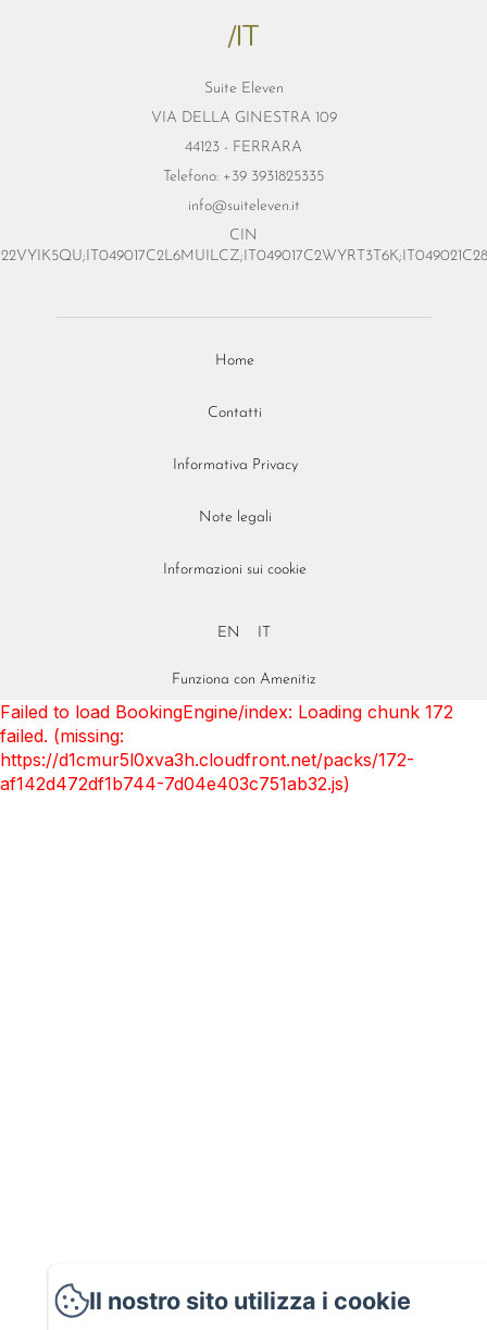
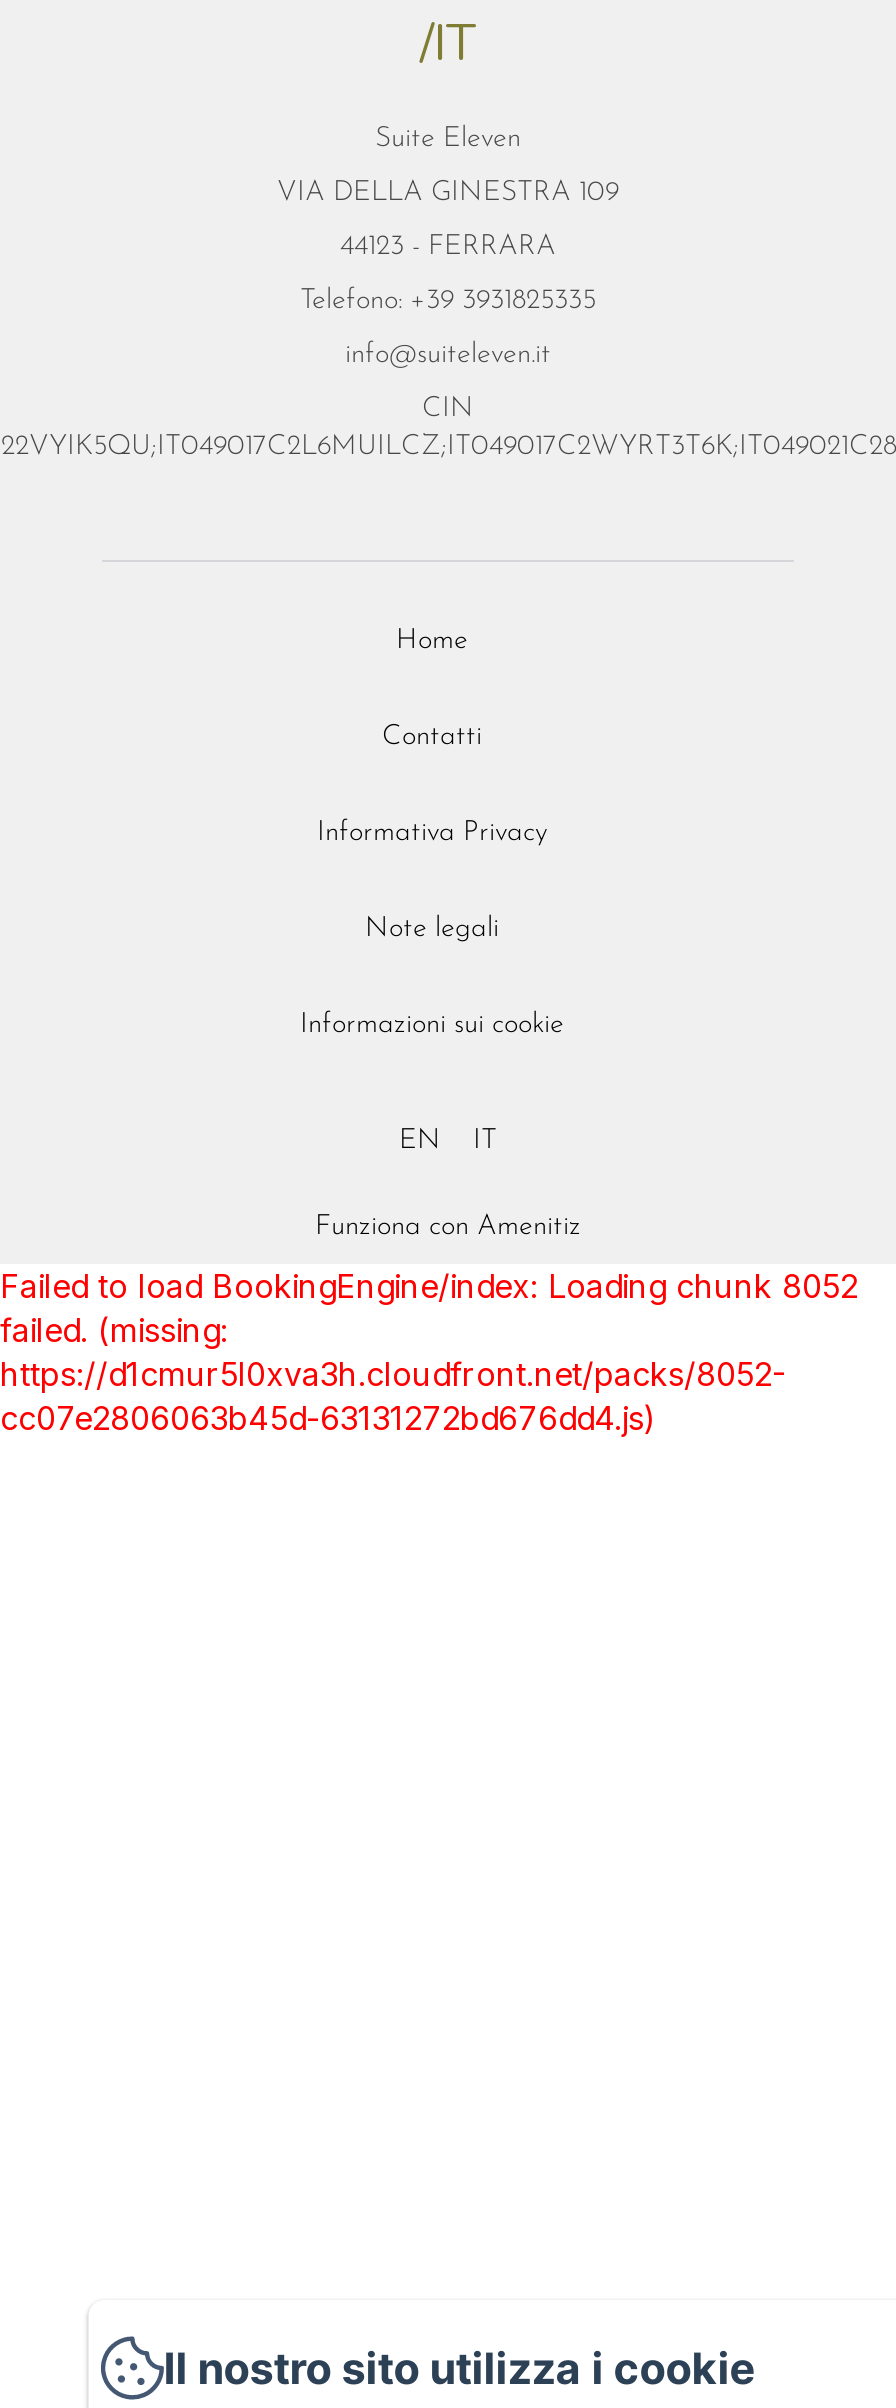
- Failed to load BookingEngine/index: Loading chunk 172
+ Failed to load BookingEngine/index: Loading chunk 8052

- https://d1cmur5l0xva3h.cloudfront.net/packs/172-
- af142d472df1b744-7d04e403c751ab32.js)
+ https://d1cmur5l0xva3h.cloudfront.net/packs/8052-
+ cc07e2806063b45d-63131272bd676dd4.js)
